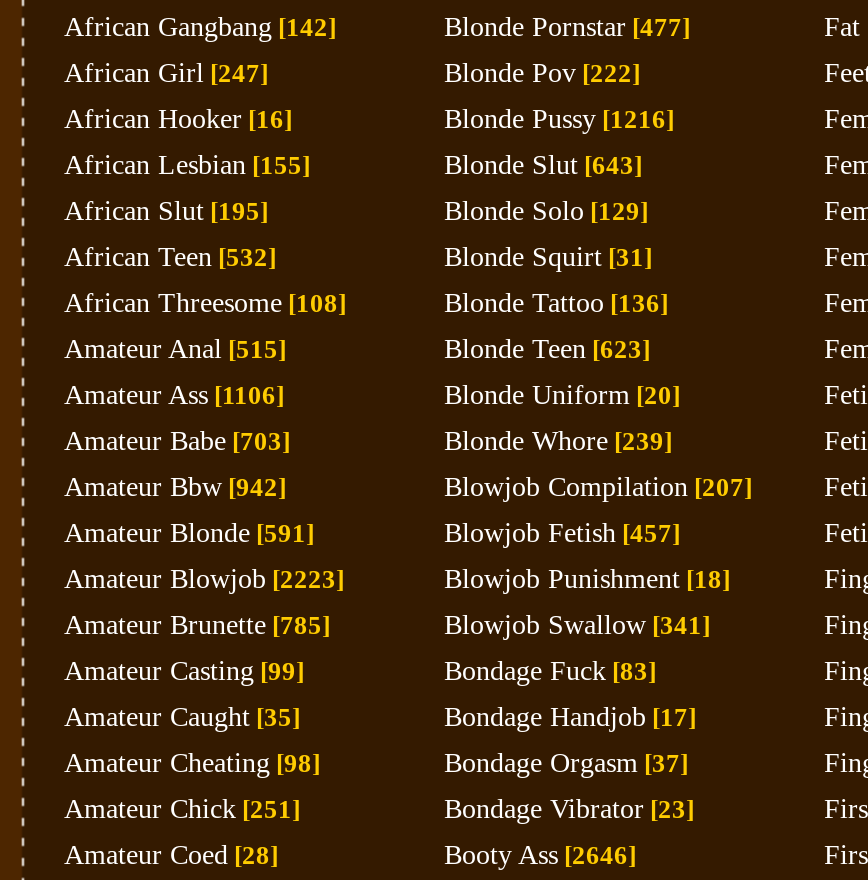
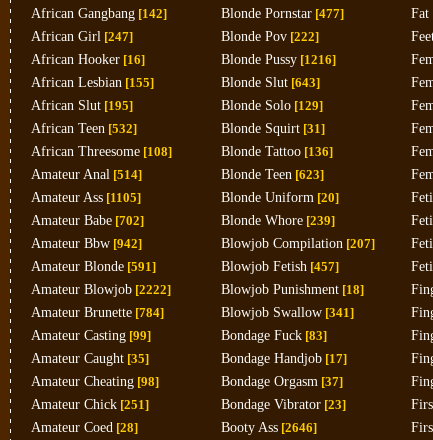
- Amateur Anal [515]
+ Amateur Anal [514]

- Amateur Ass [1106]
+ Amateur Ass [1105]

- Amateur Babe [703]
+ Amateur Babe [702]

- Amateur Blowjob [2223]
+ Amateur Blowjob [2222]

- Amateur Brunette [785]
+ Amateur Brunette [784]
